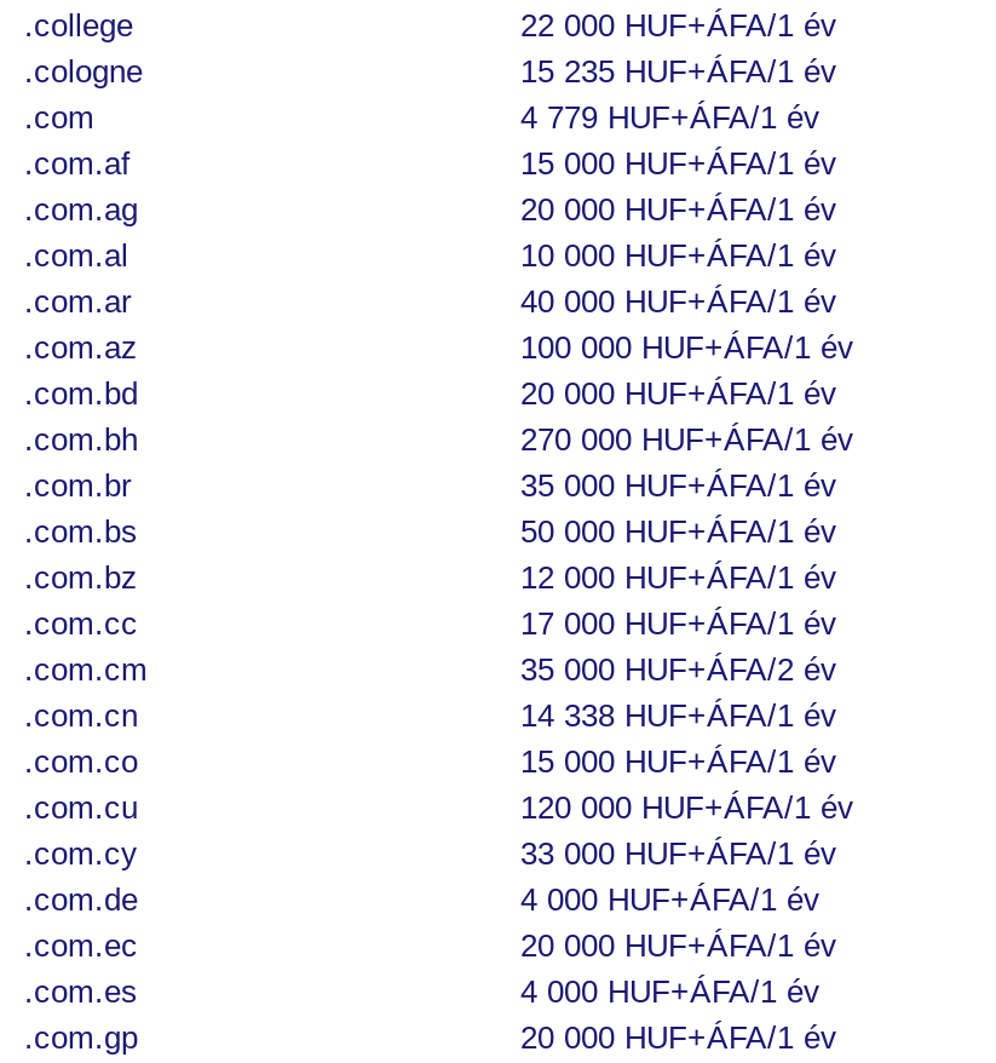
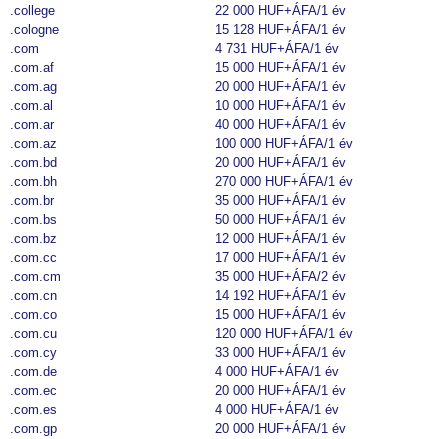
- 15 235 HUF+ÁFA/1 év
+ 15 128 HUF+ÁFA/1 év

- 4 779 HUF+ÁFA/1 év
+ 4 731 HUF+ÁFA/1 év

- 14 338 HUF+ÁFA/1 év
+ 14 192 HUF+ÁFA/1 év
